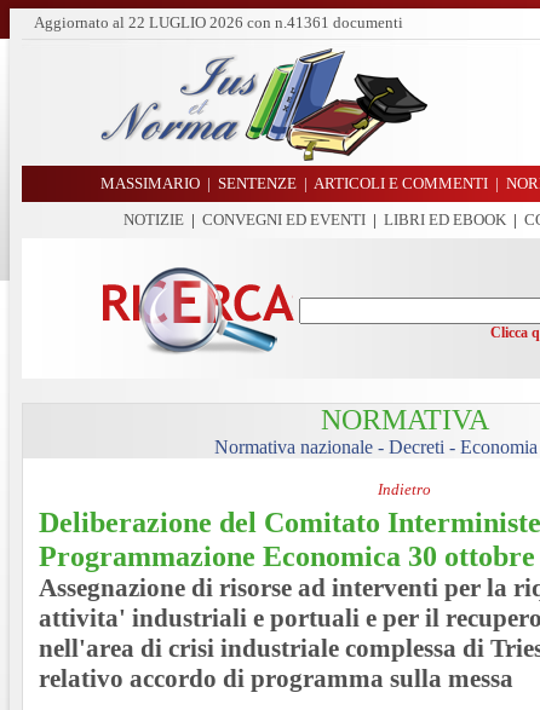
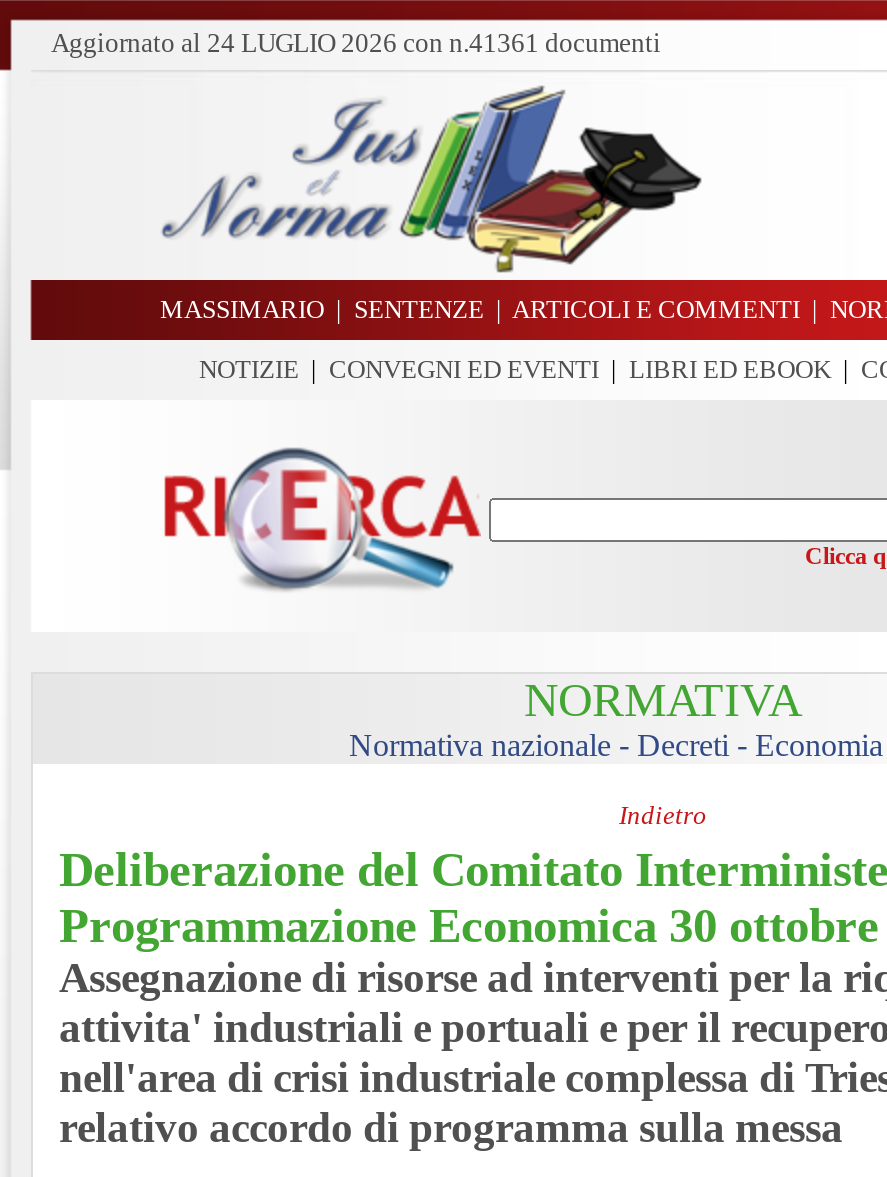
- Aggiornato al 22 LUGLIO 2026 con n.41361 documenti
+ Aggiornato al 24 LUGLIO 2026 con n.41361 documenti
